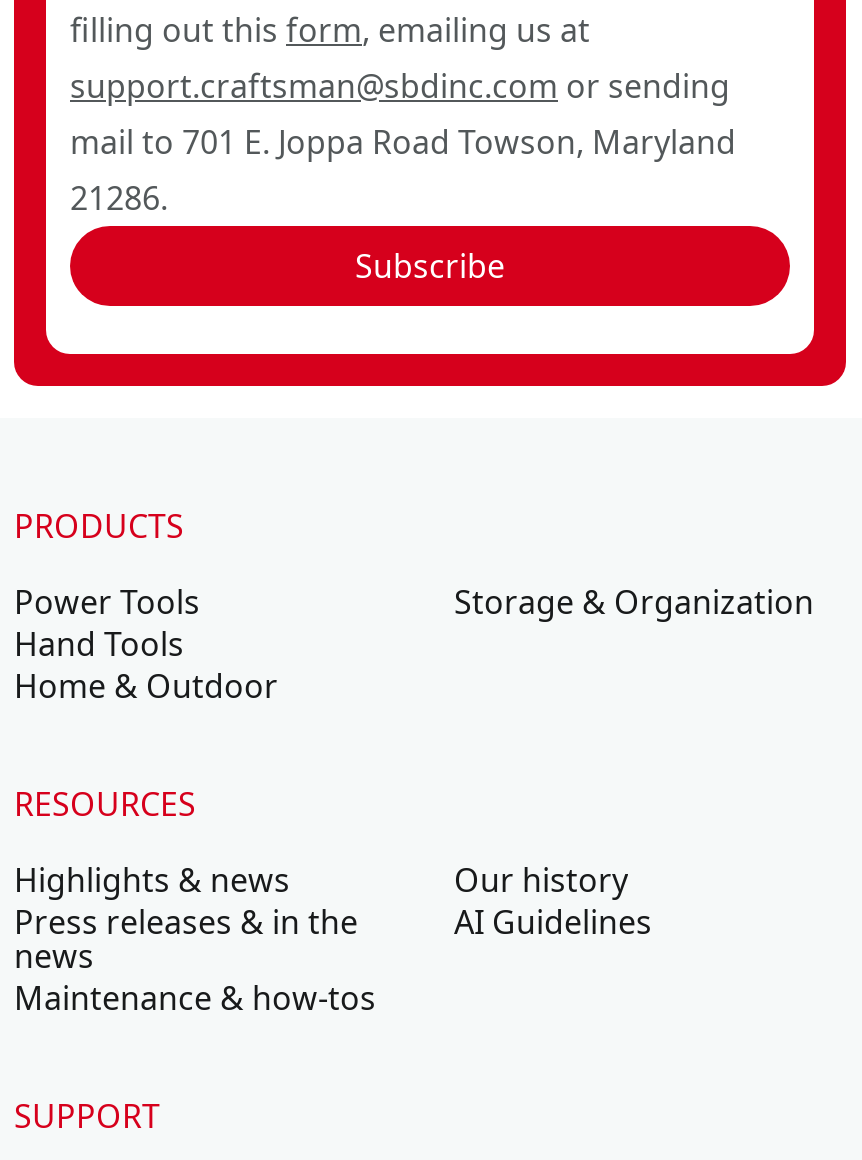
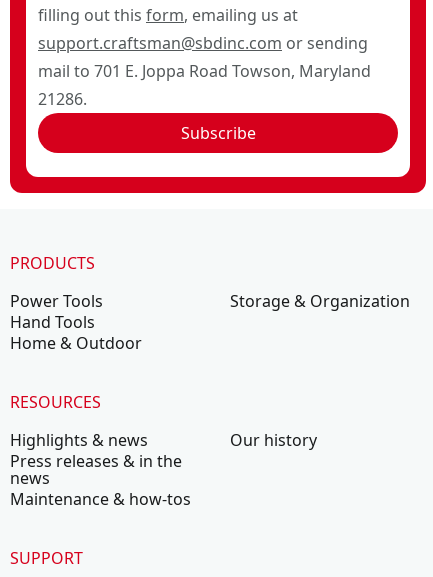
- AI Guidelines
